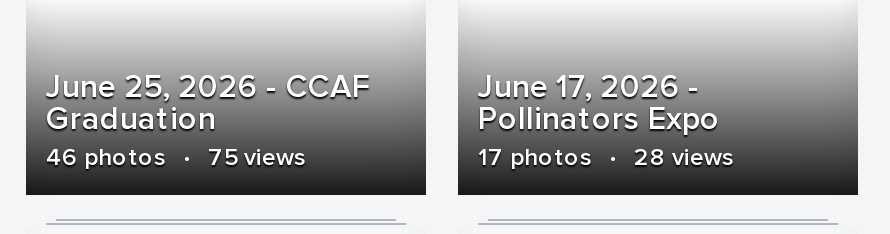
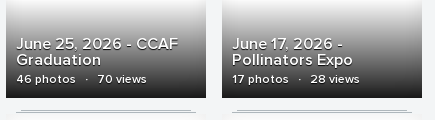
- 46 photos · 75 views
+ 46 photos · 70 views
